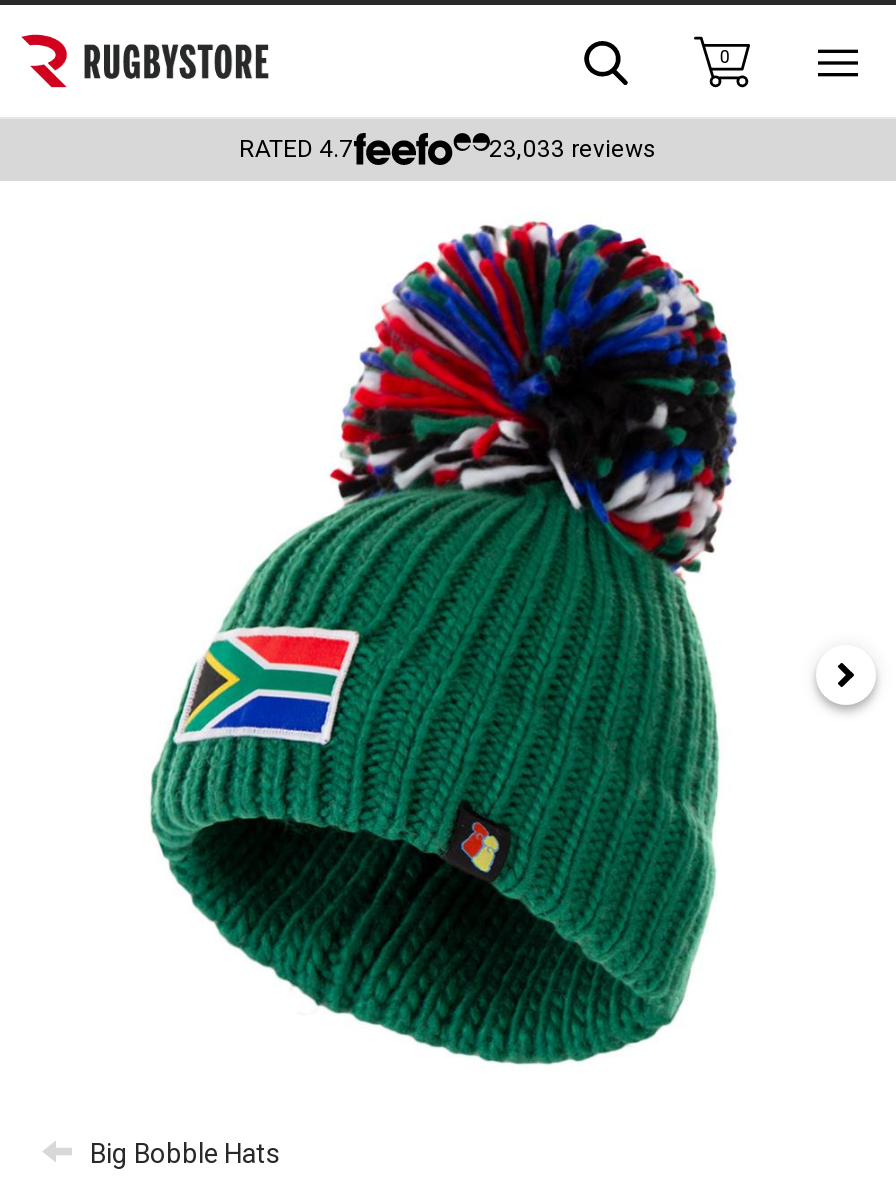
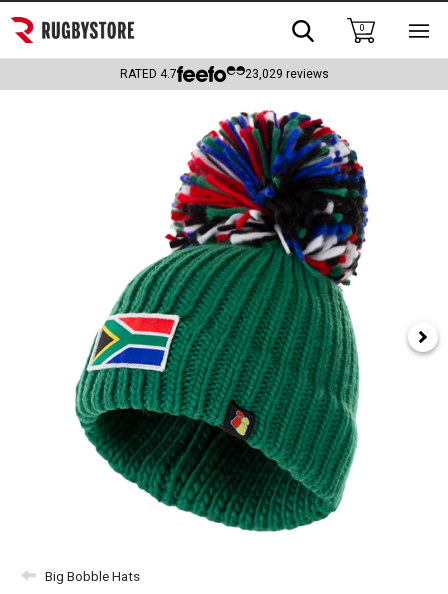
- 23,033 reviews
+ 23,029 reviews
